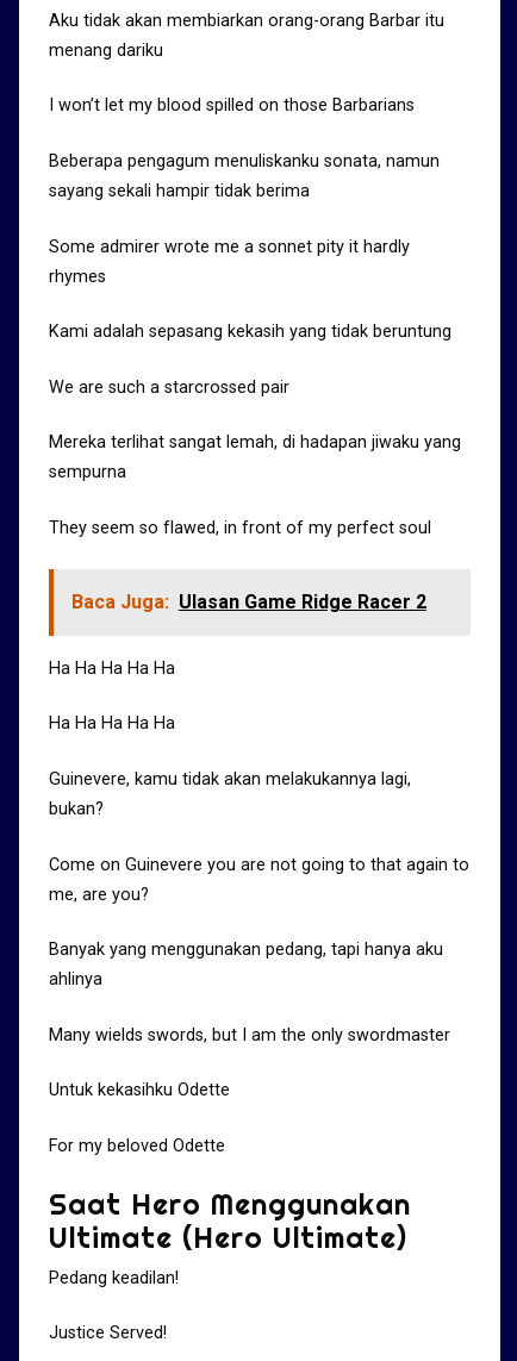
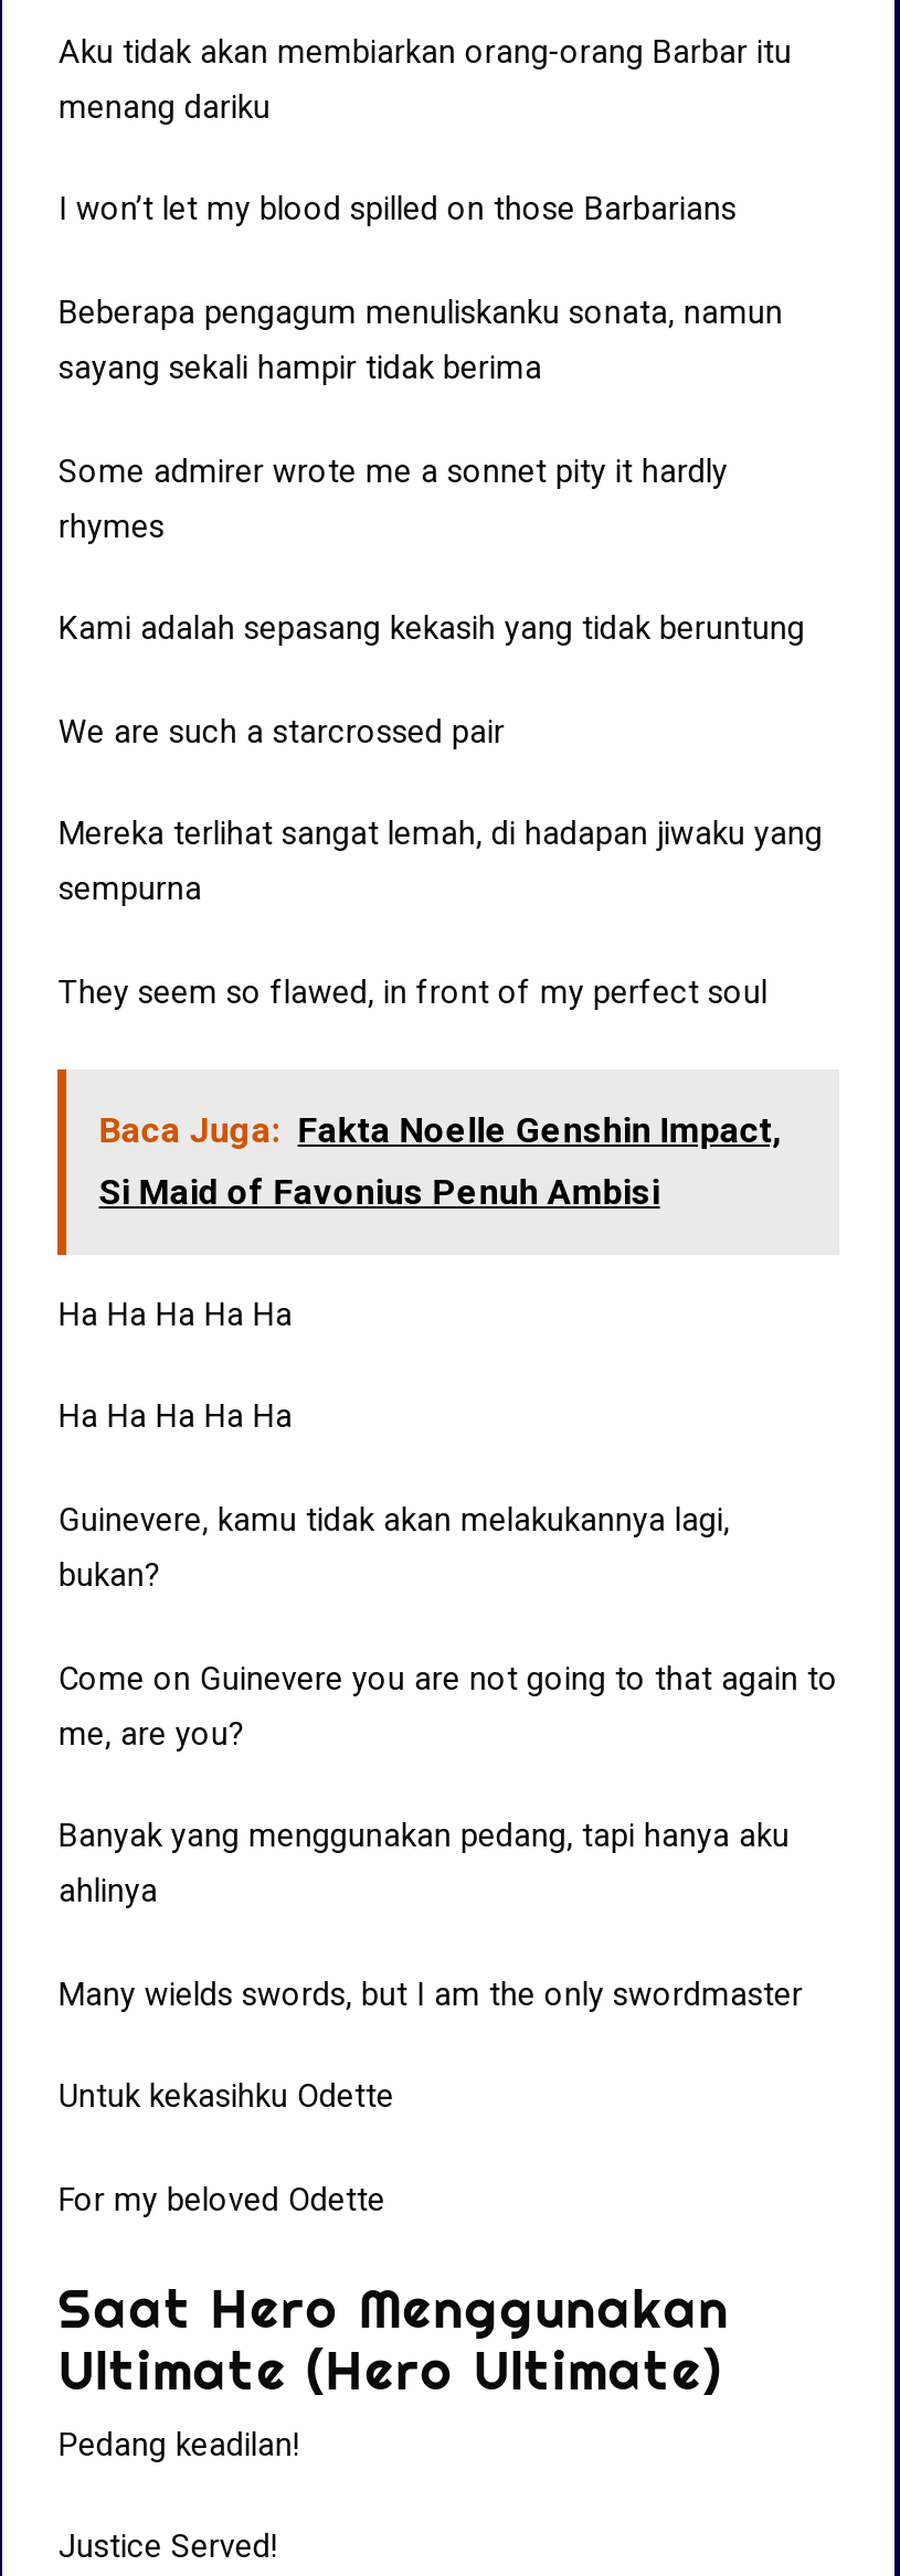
- Baca Juga: Ulasan Game Ridge Racer 2
+ Baca Juga: Fakta Noelle Genshin Impact,
+ Si Maid of Favonius Penuh Ambisi
